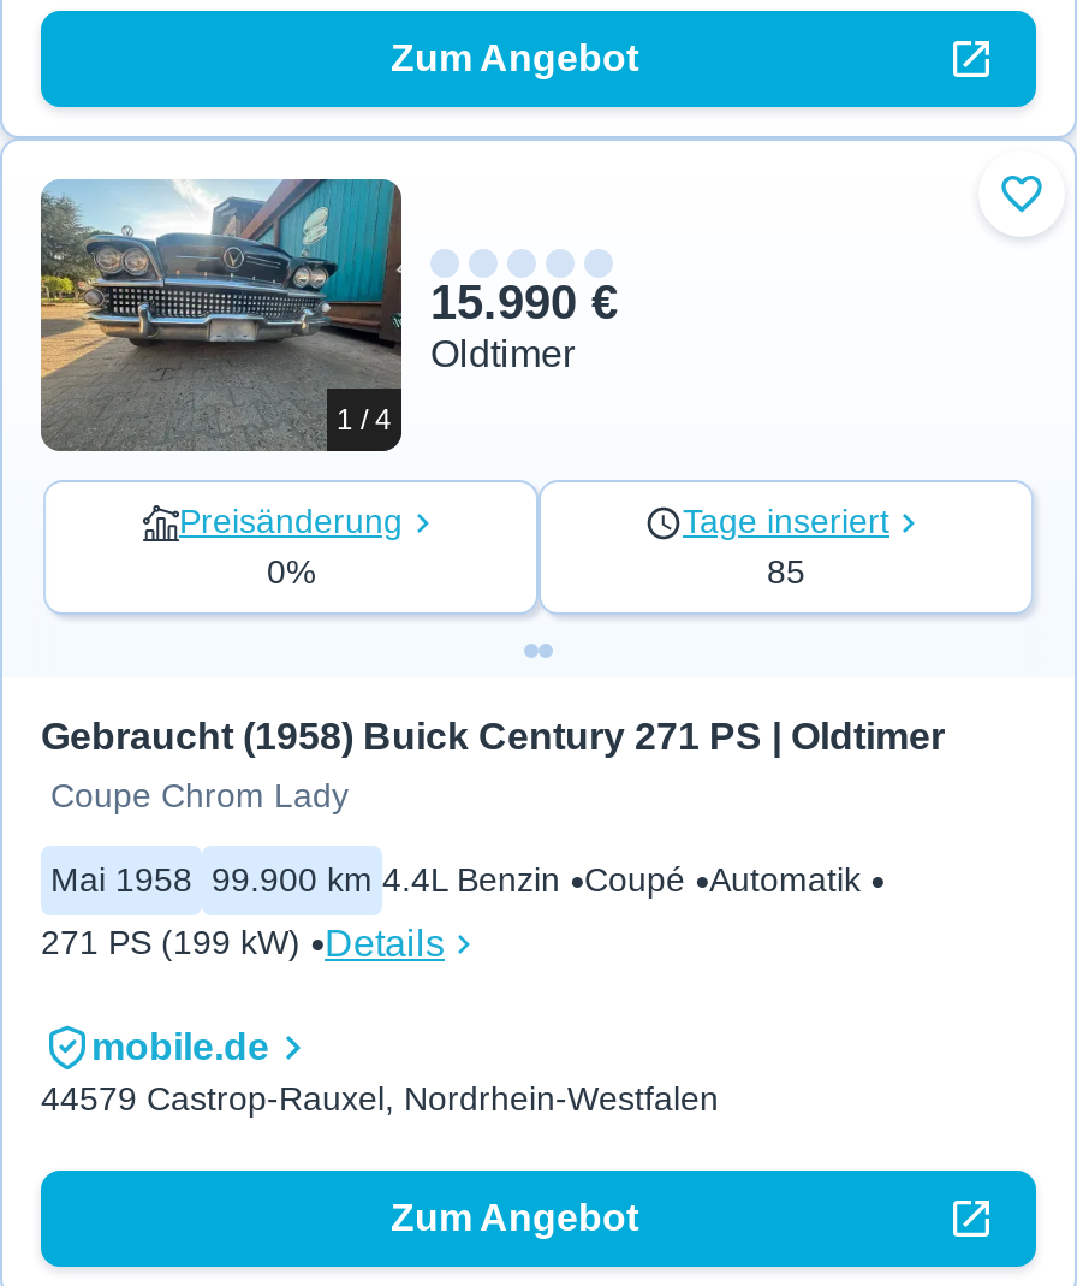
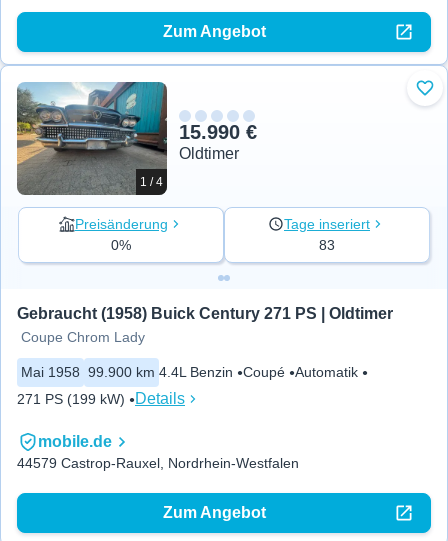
- 85
+ 83
